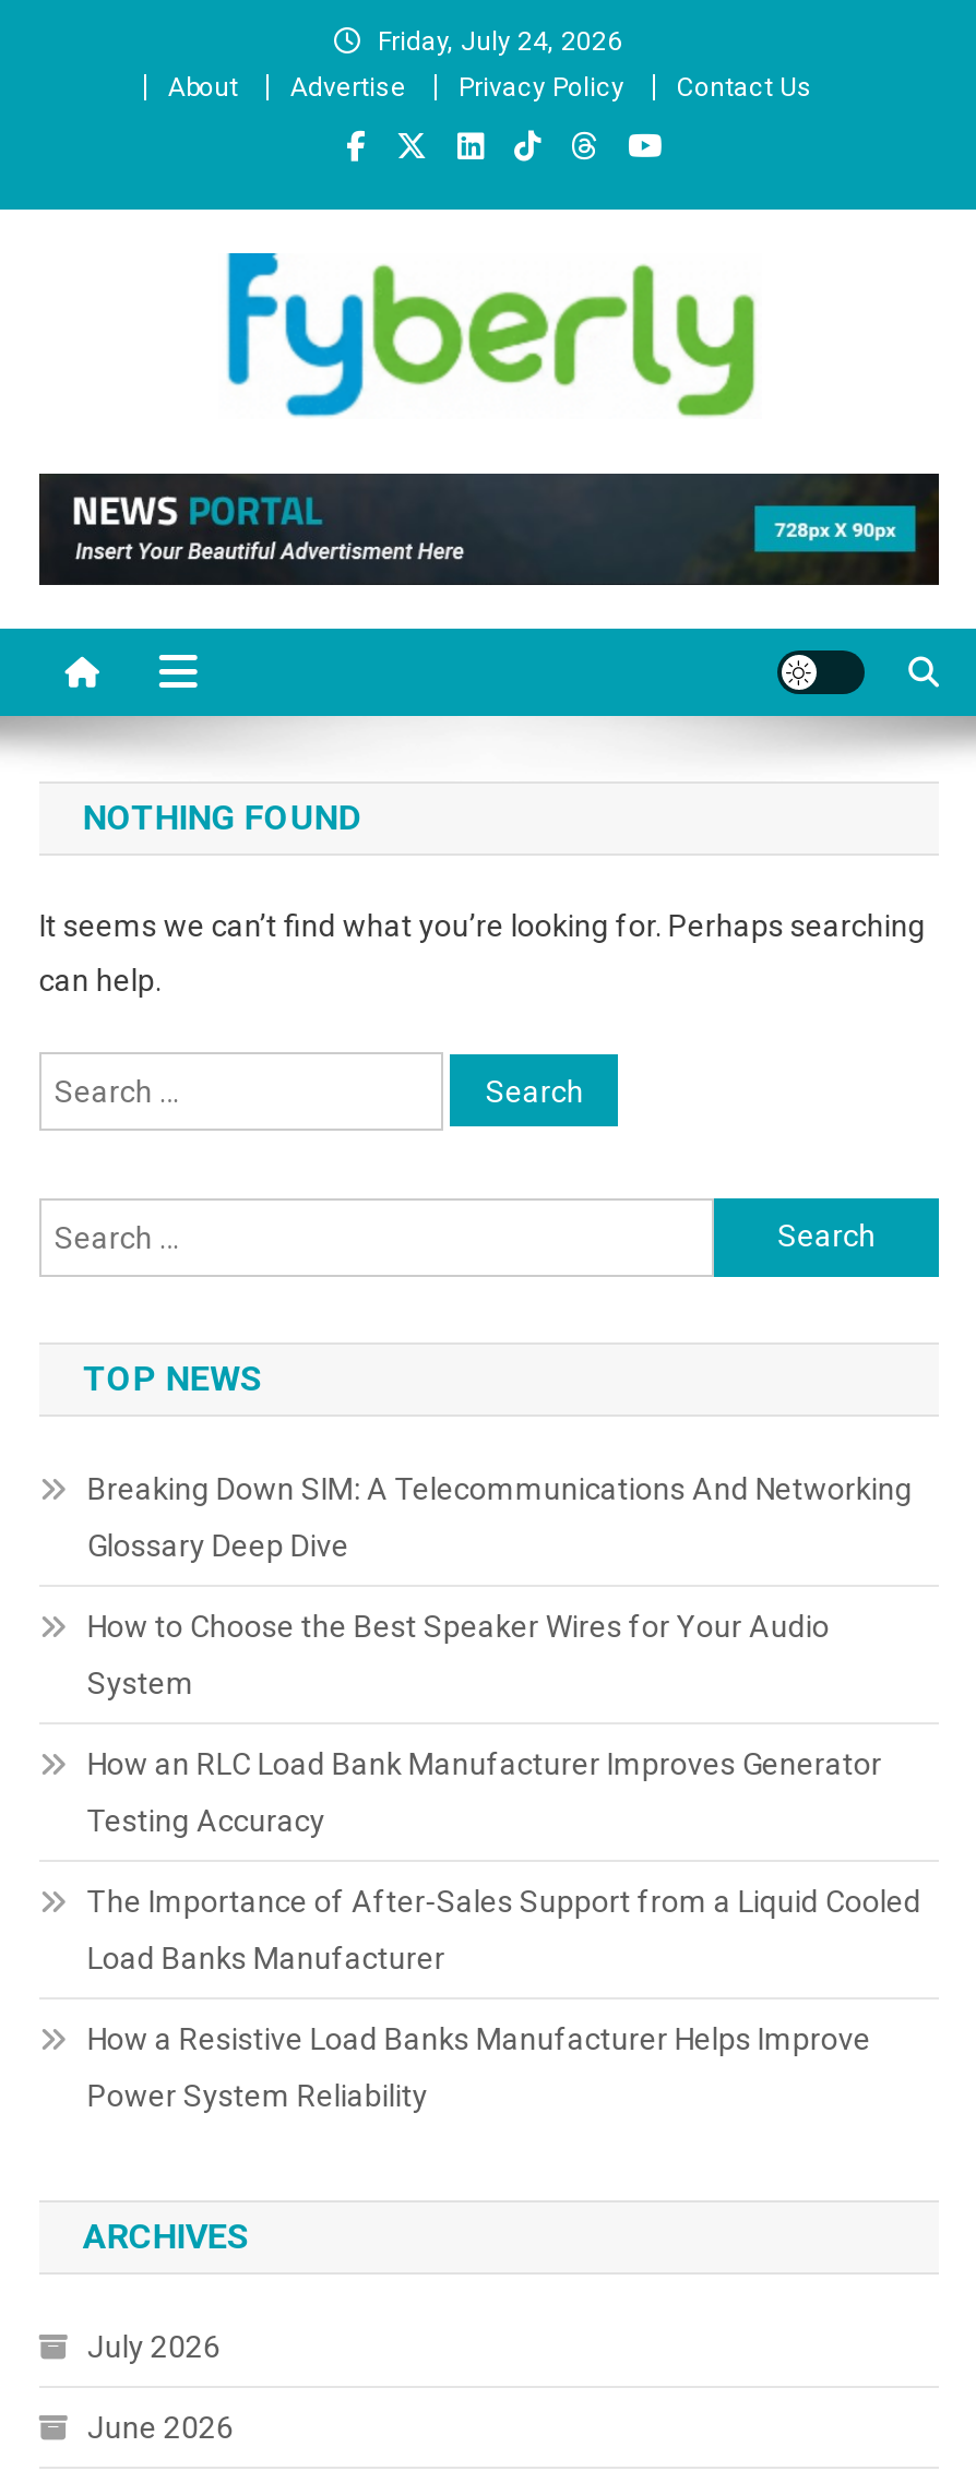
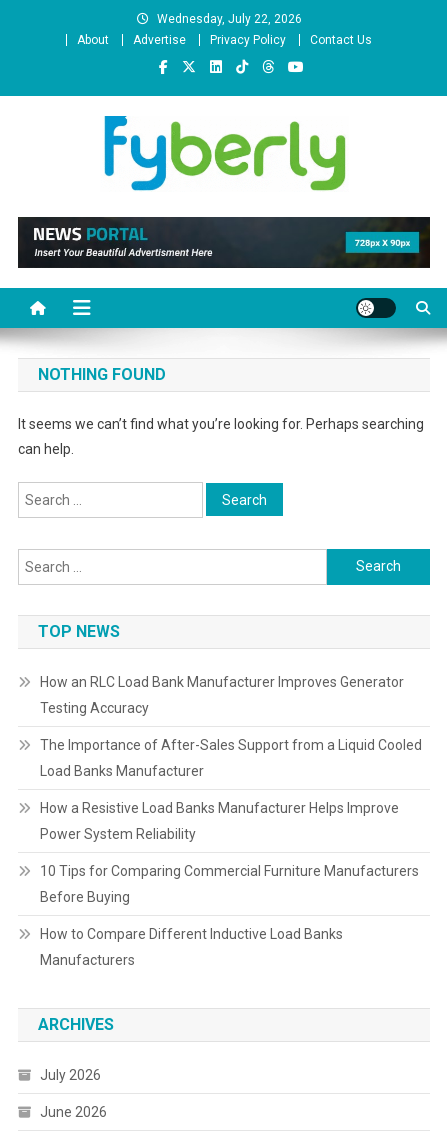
- Friday, July 24, 2026
+ Wednesday, July 22, 2026

- Breaking Down SIM: A Telecommunications And Networking
- Glossary Deep Dive
- How to Choose the Best Speaker Wires for Your Audio
- System

moved up: How an RLC Load Bank Manufacturer Improves Generator | Testing Accuracy | The Importance of After-Sales Support from a Liquid Cooled | Load Banks Manufacturer | How a Resistive Load Banks Manufacturer Helps Improve | Power System Reliability

+ 10 Tips for Comparing Commercial Furniture Manufacturers
+ Before Buying
+ How to Compare Different Inductive Load Banks
+ Manufacturers
